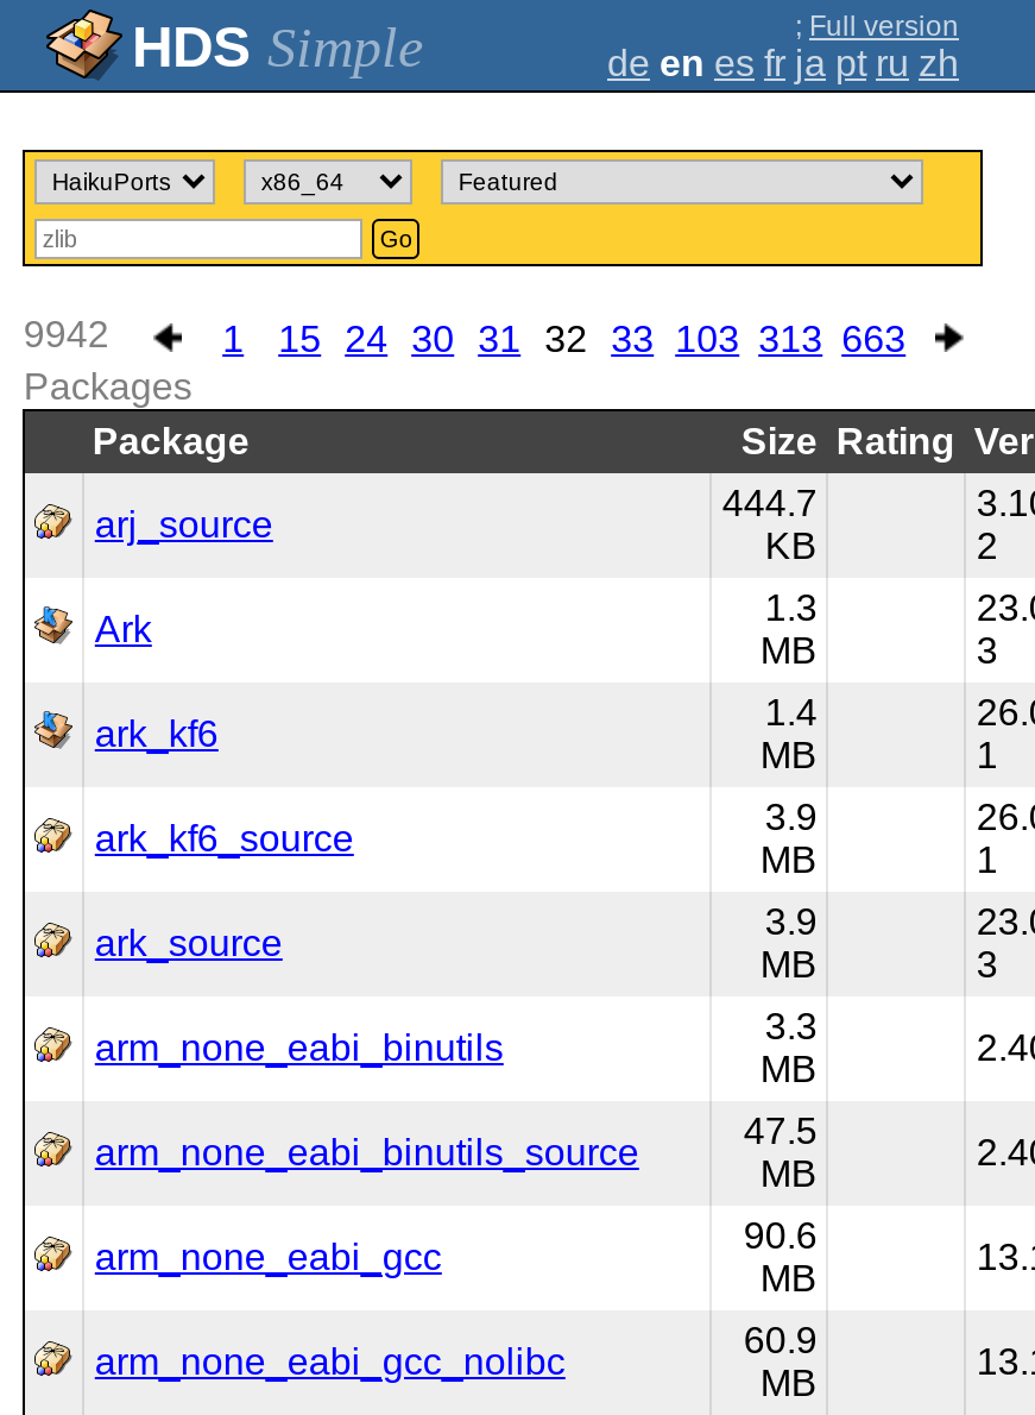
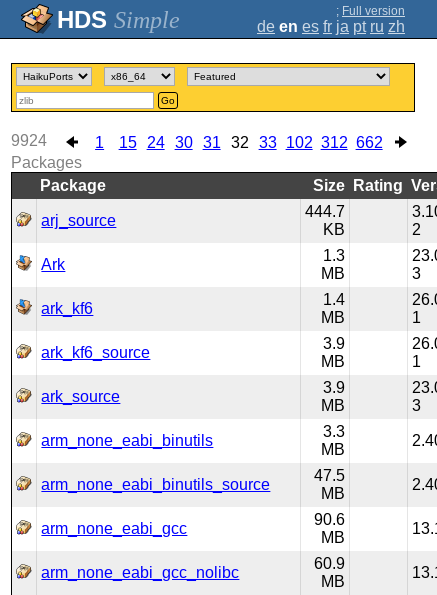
- 9942
+ 9924

- 1 15 24 30 31 32 33 103 313 663
+ 1 15 24 30 31 32 33 102 312 662
